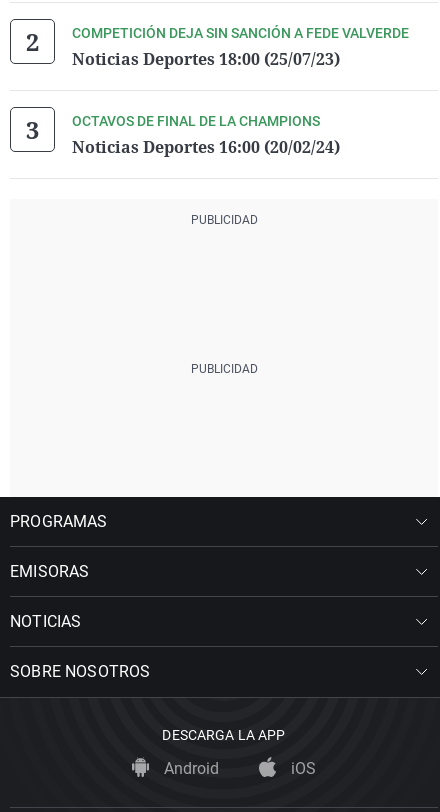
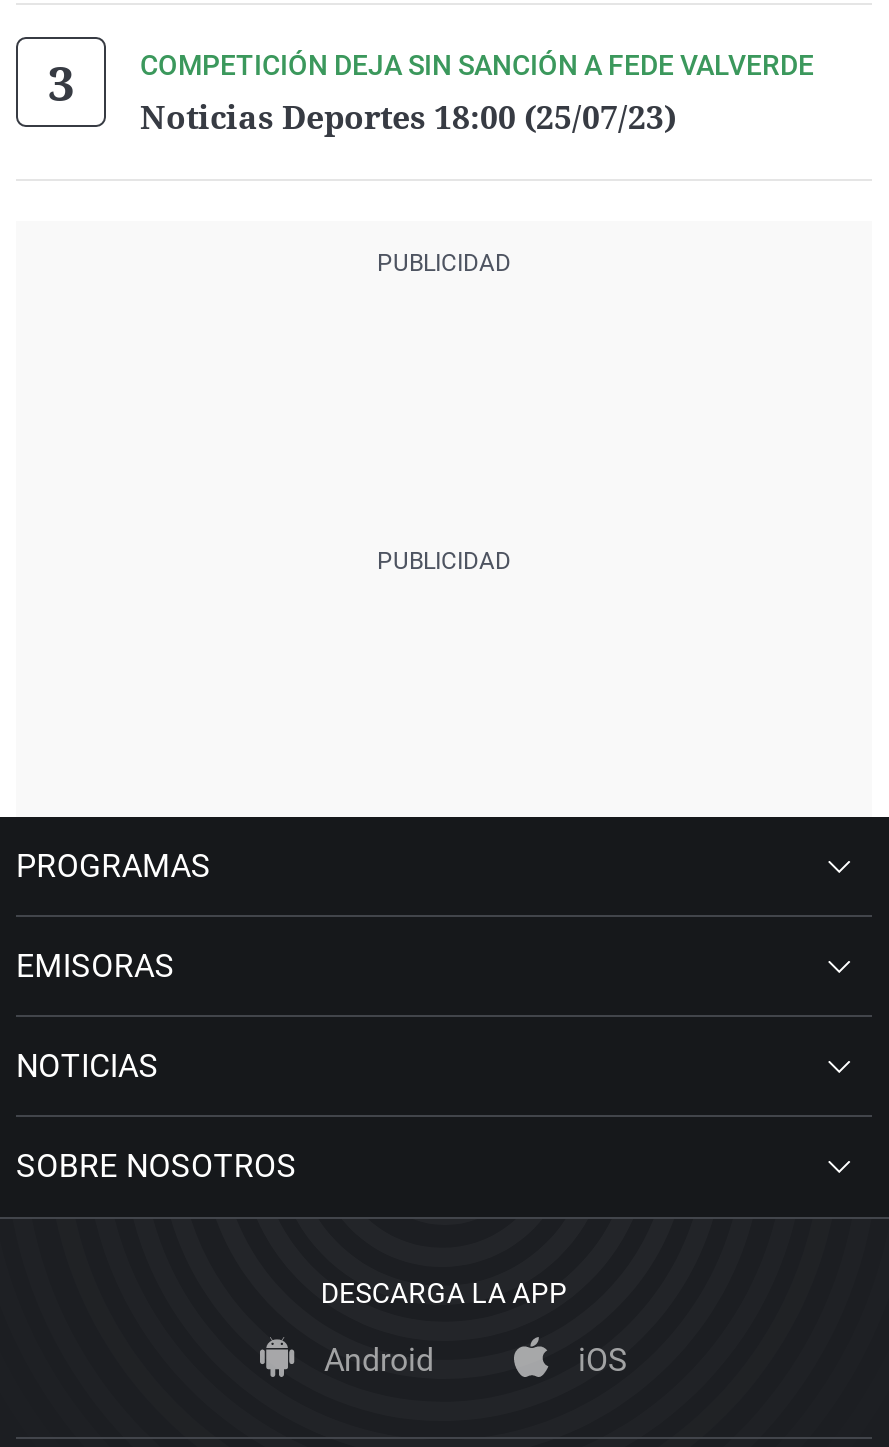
- OCTAVOS DE FINAL DE LA CHAMPIONS
- Noticias Deportes 16:00 (20/02/24)
